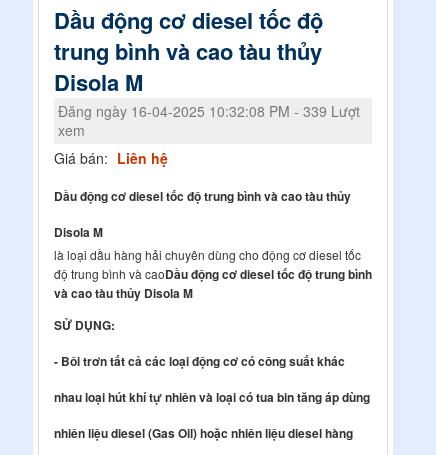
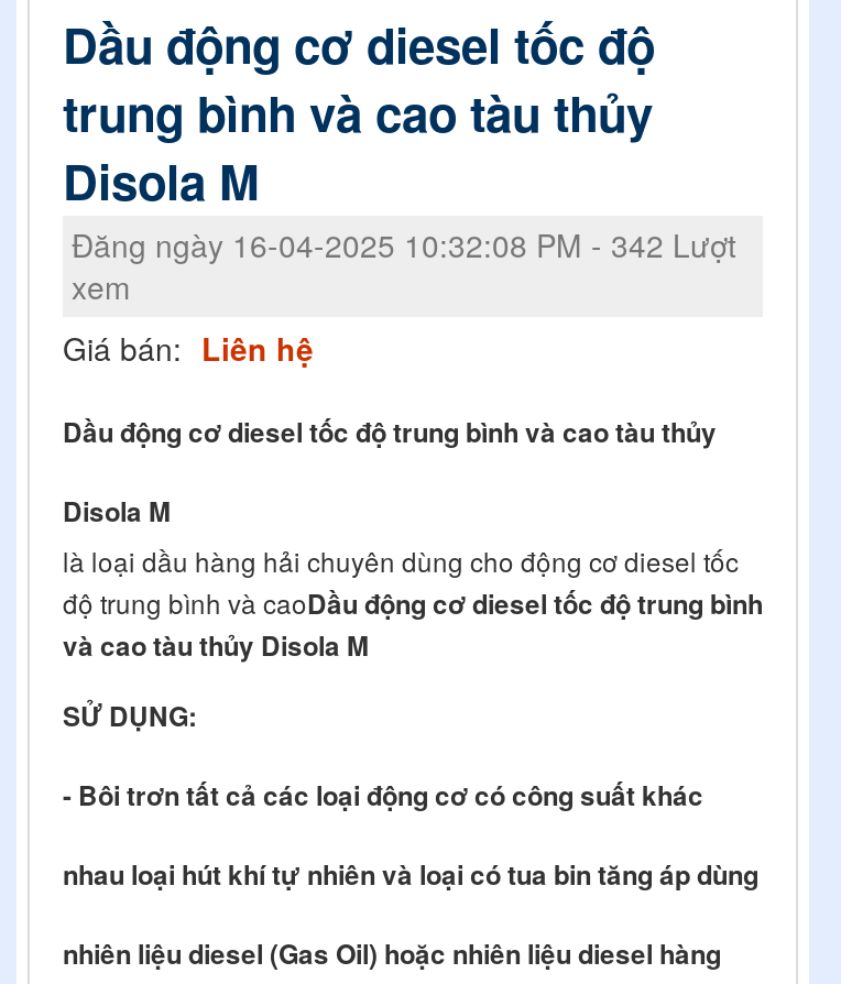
- Đăng ngày 16-04-2025 10:32:08 PM - 339 Lượt
+ Đăng ngày 16-04-2025 10:32:08 PM - 342 Lượt
